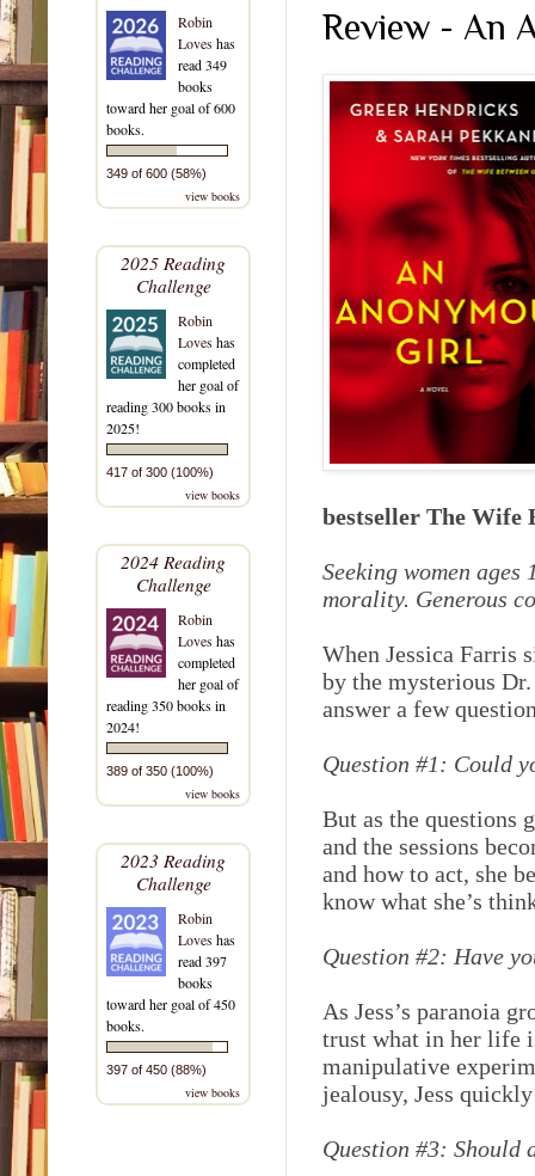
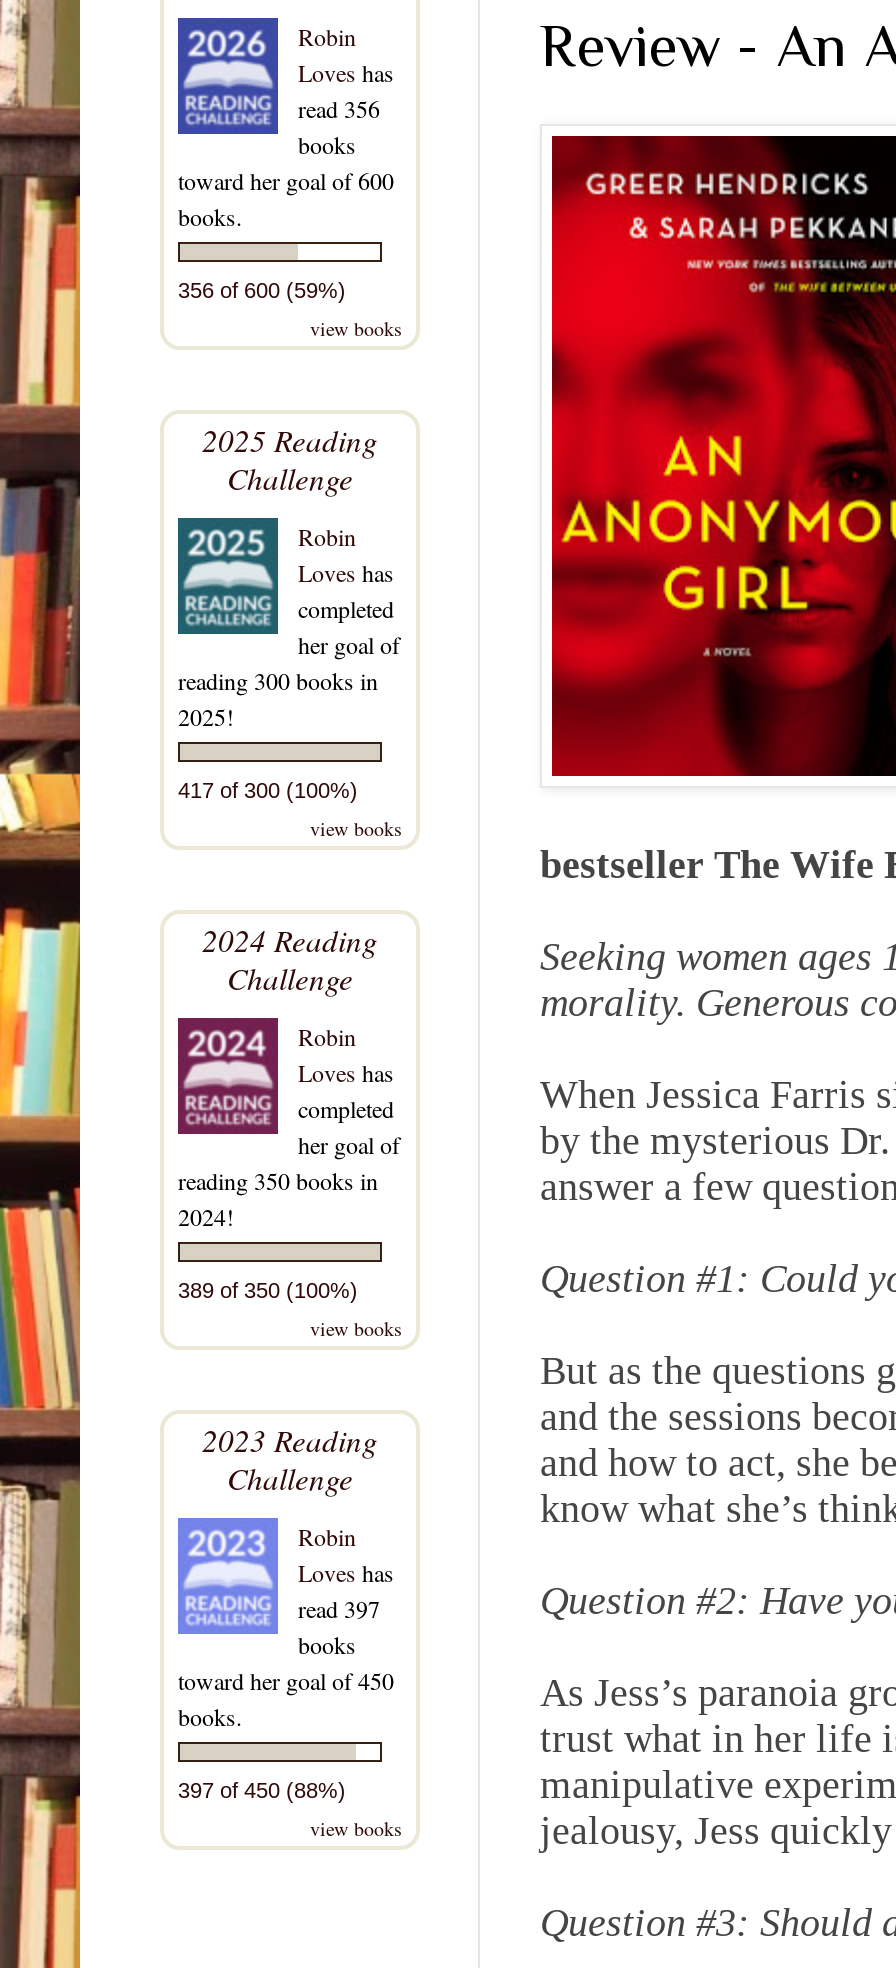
- read 349
+ read 356

- 349 of 600 (58%)
+ 356 of 600 (59%)
